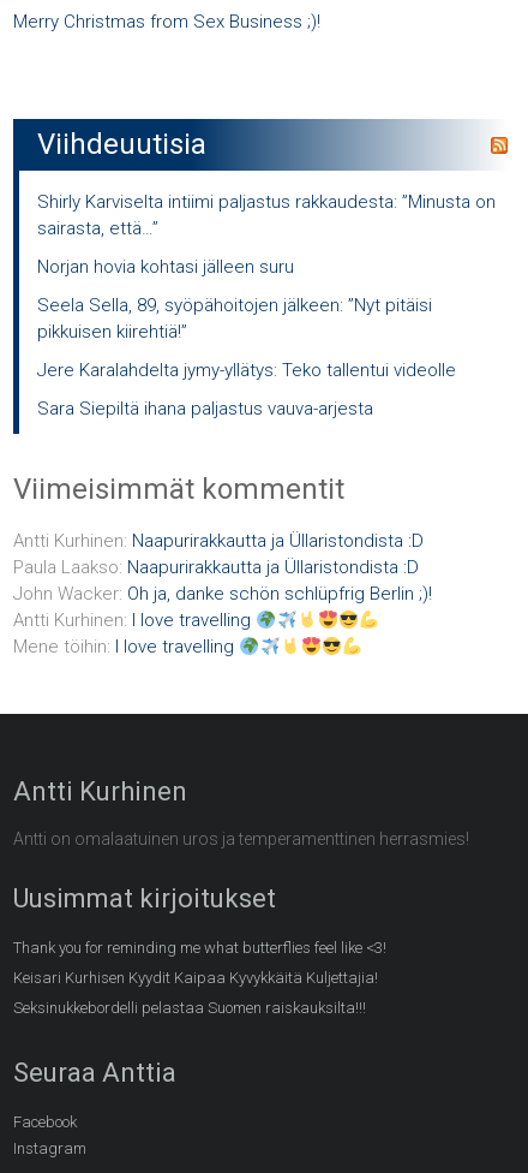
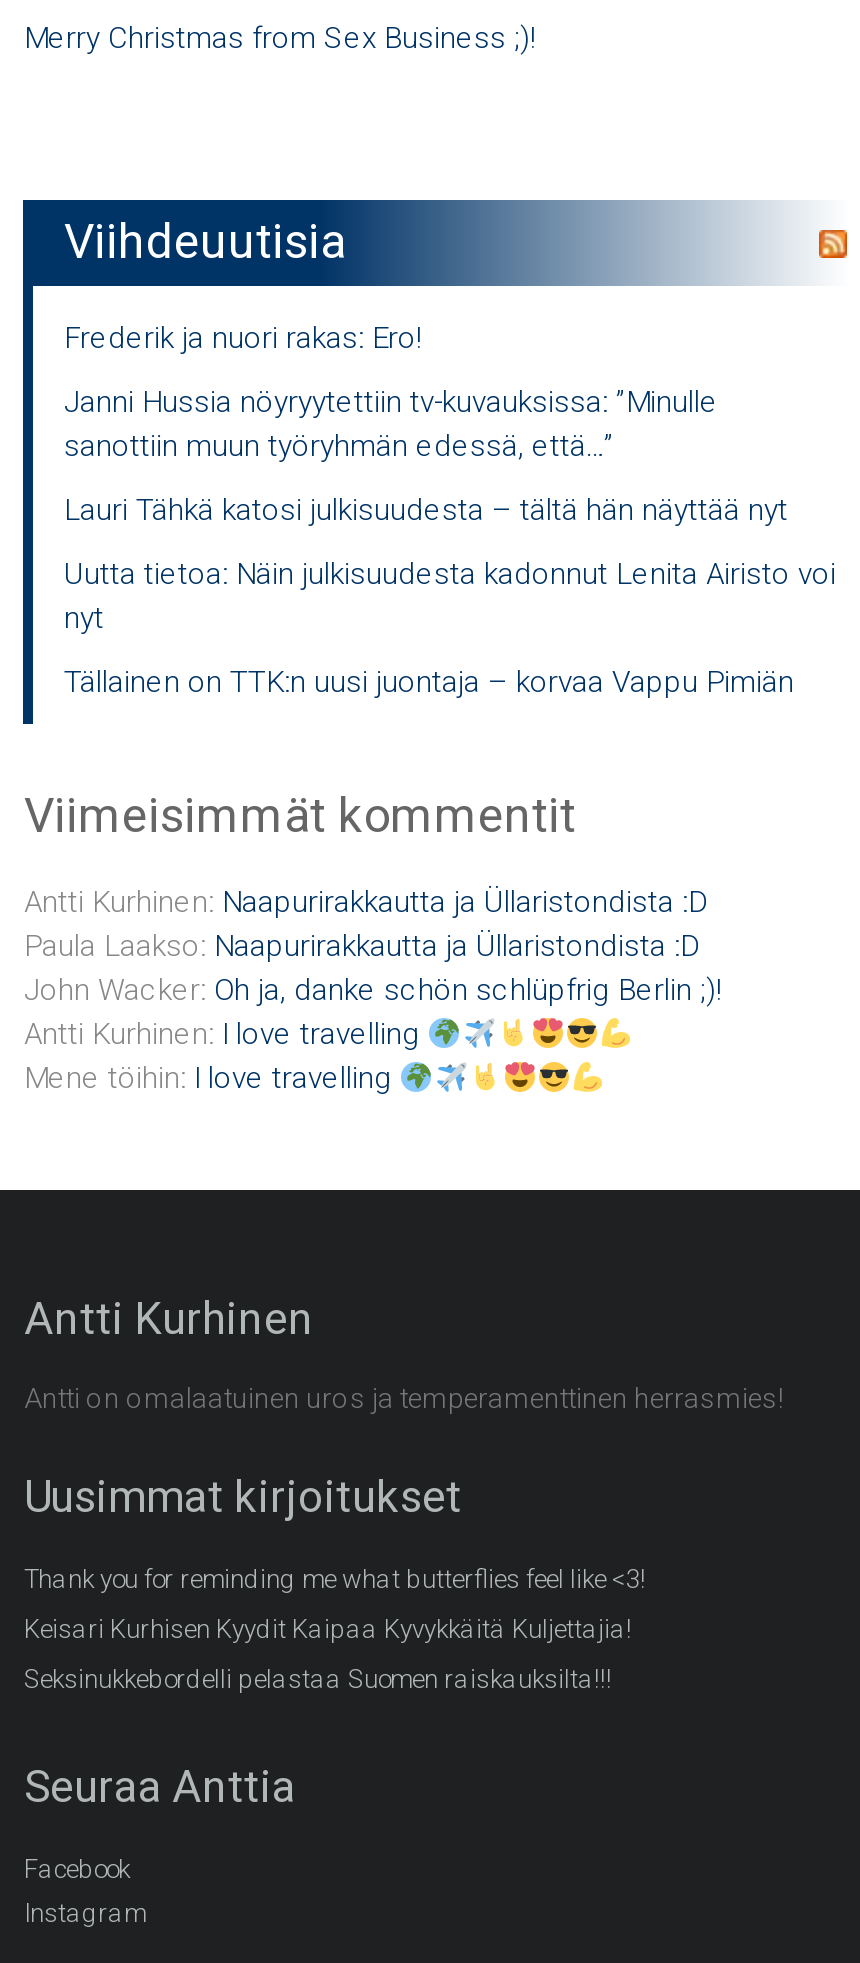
- Shirly Karviselta intiimi paljastus rakkaudesta: ”Minusta on
- sairasta, että…”
+ Frederik ja nuori rakas: Ero!

- Norjan hovia kohtasi jälleen suru
+ Janni Hussia nöyryytettiin tv-kuvauksissa: ”Minulle
+ sanottiin muun työryhmän edessä, että…”

- Seela Sella, 89, syöpähoitojen jälkeen: ”Nyt pitäisi
- pikkuisen kiirehtiä!”
+ Lauri Tähkä katosi julkisuudesta – tältä hän näyttää nyt

- Jere Karalahdelta jymy-yllätys: Teko tallentui videolle
+ Uutta tietoa: Näin julkisuudesta kadonnut Lenita Airisto voi
+ nyt

- Sara Siepiltä ihana paljastus vauva-arjesta
+ Tällainen on TTK:n uusi juontaja – korvaa Vappu Pimiän
